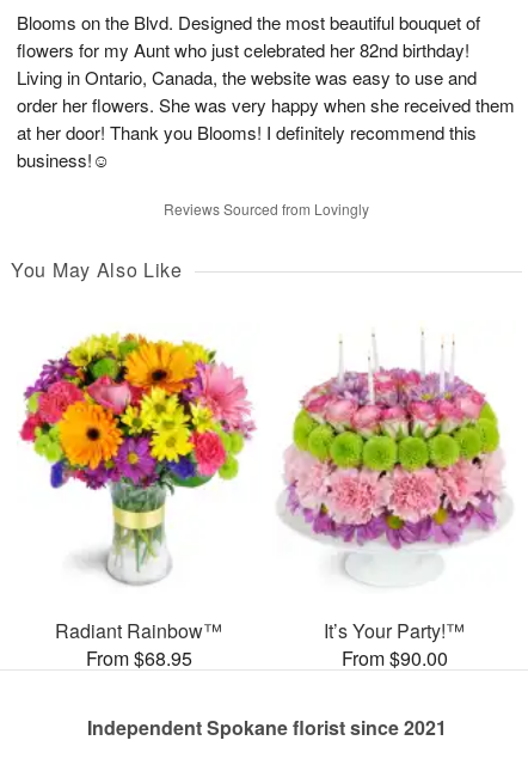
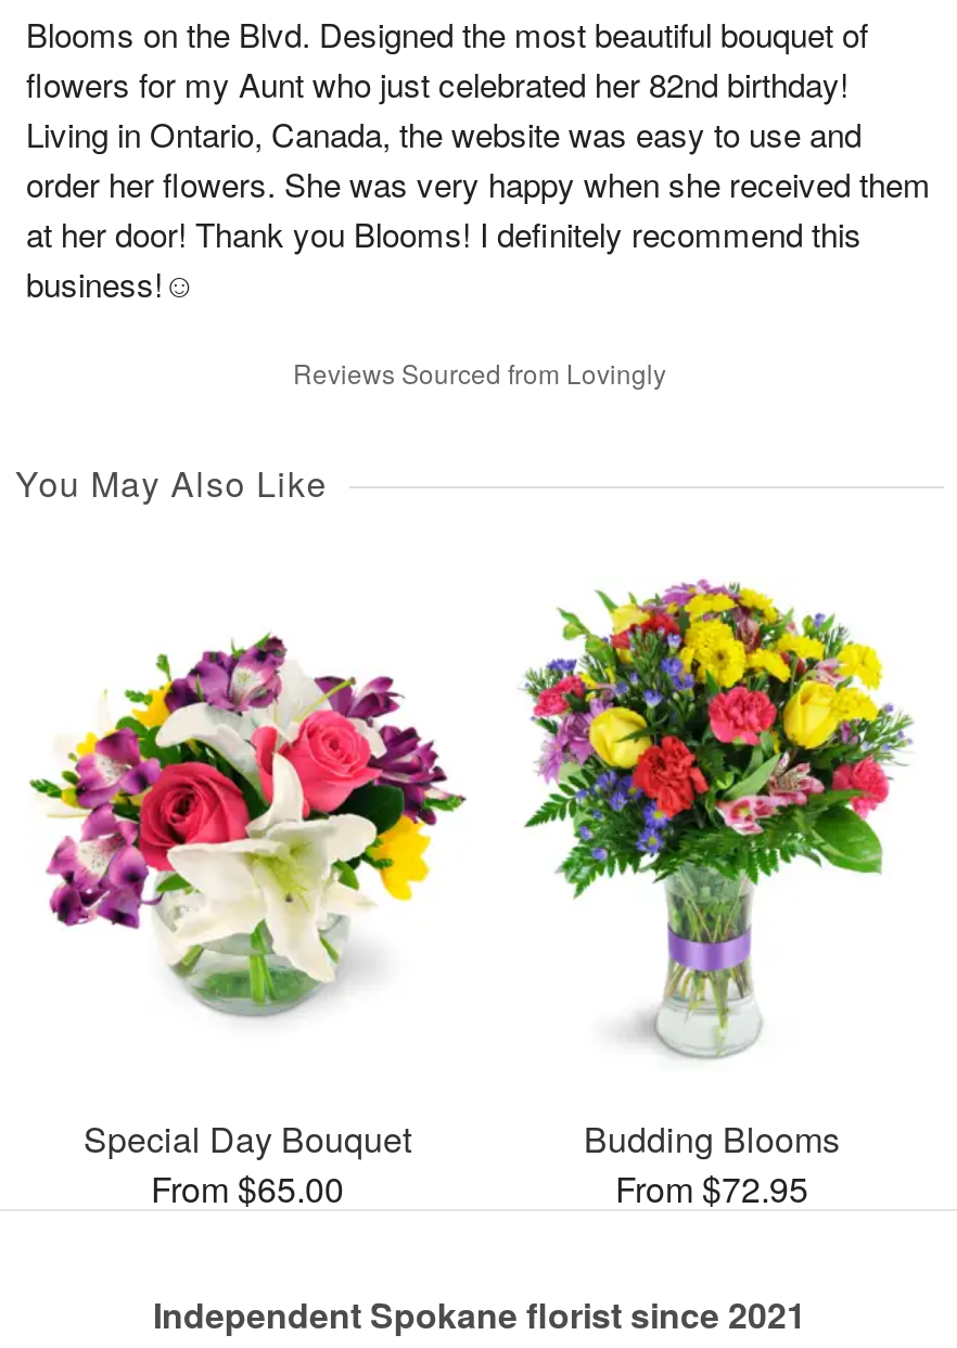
- [image]
- It’s Your Party!™
- From $90.00
+ [image]
+ Budding Blooms
+ From $72.95

- [image]
- Radiant Rainbow™
- From $68.95
+ [image]
+ Special Day Bouquet
+ From $65.00
